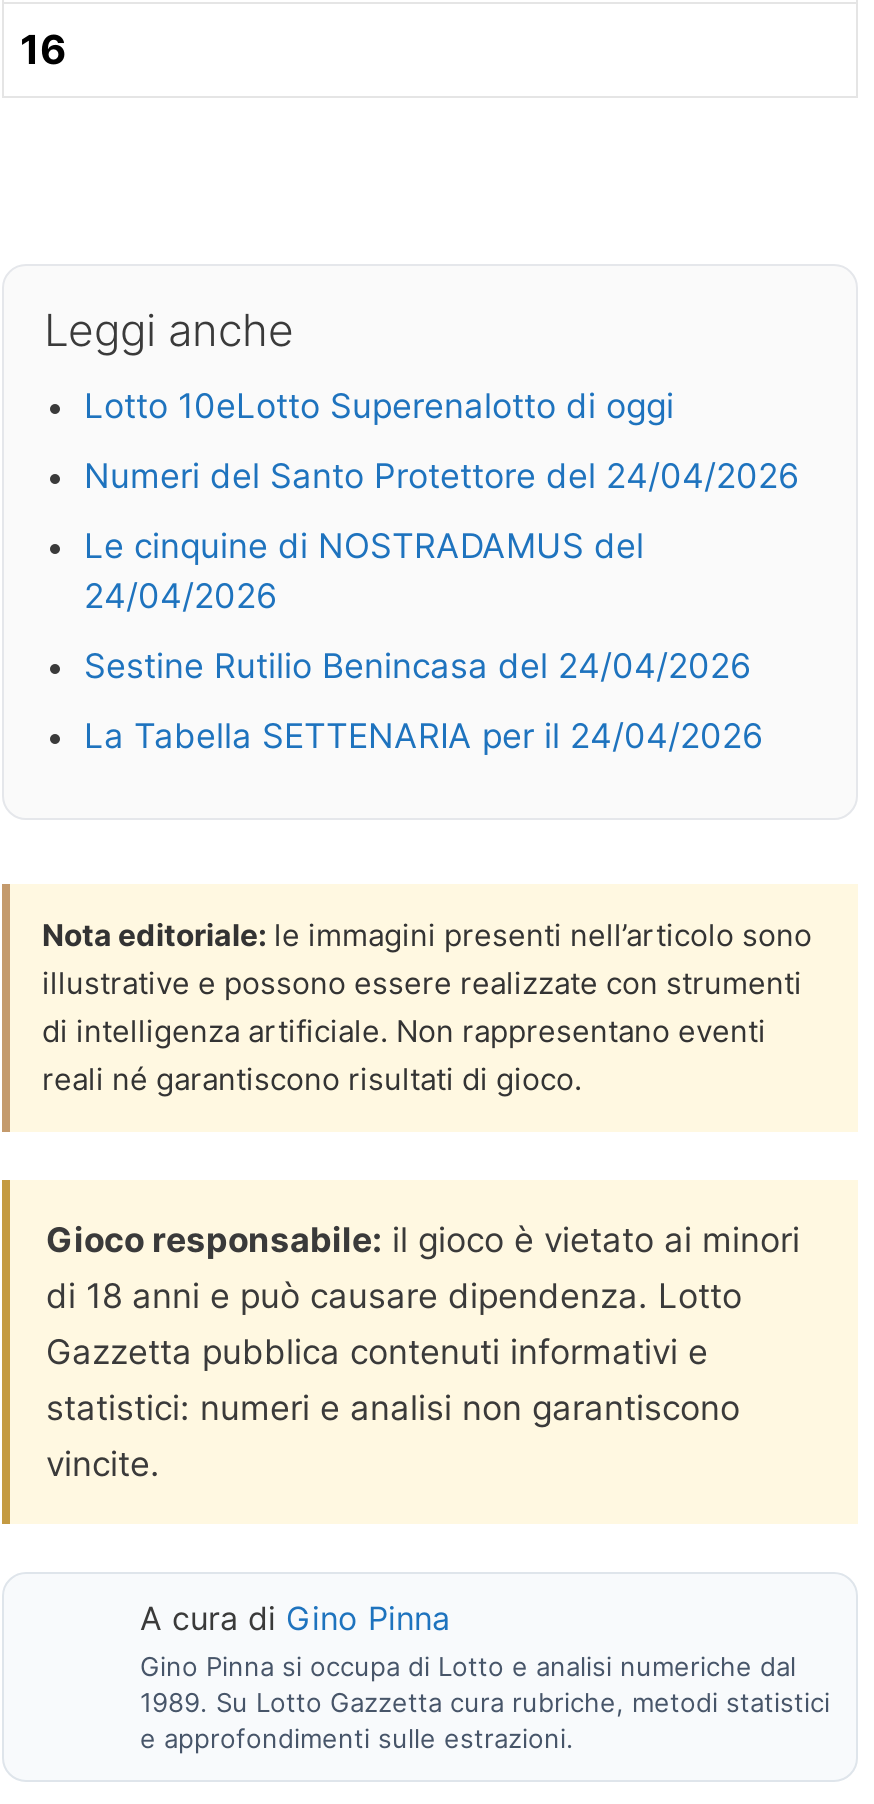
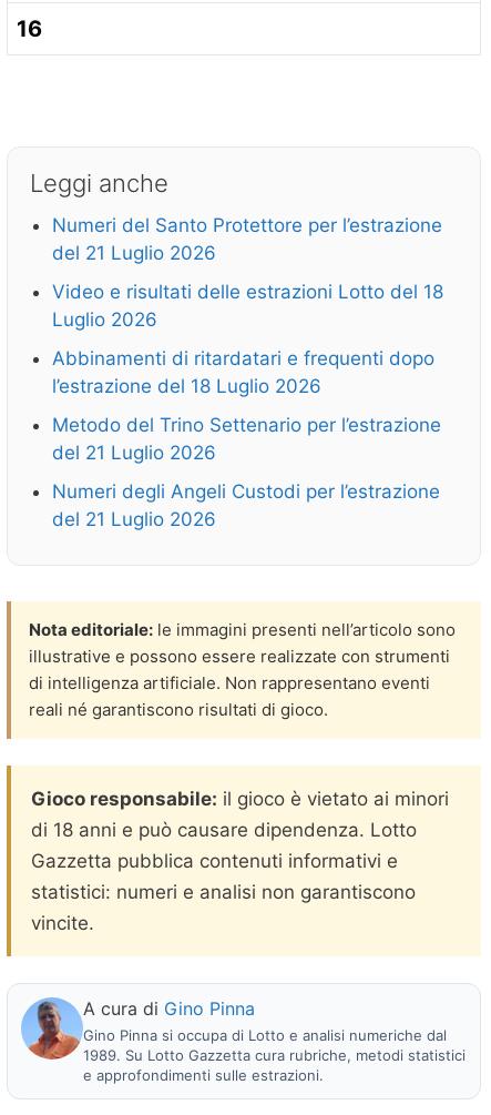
- Lotto 10eLotto Superenalotto di oggi
+ Numeri del Santo Protettore per l’estrazione
+ del 21 Luglio 2026

- Numeri del Santo Protettore del 24/04/2026
+ Video e risultati delle estrazioni Lotto del 18
+ Luglio 2026

- Le cinquine di NOSTRADAMUS del
- 24/04/2026
+ Abbinamenti di ritardatari e frequenti dopo
+ l’estrazione del 18 Luglio 2026

- Sestine Rutilio Benincasa del 24/04/2026
+ Metodo del Trino Settenario per l’estrazione
+ del 21 Luglio 2026

- La Tabella SETTENARIA per il 24/04/2026
+ Numeri degli Angeli Custodi per l’estrazione
+ del 21 Luglio 2026

+ [image]
